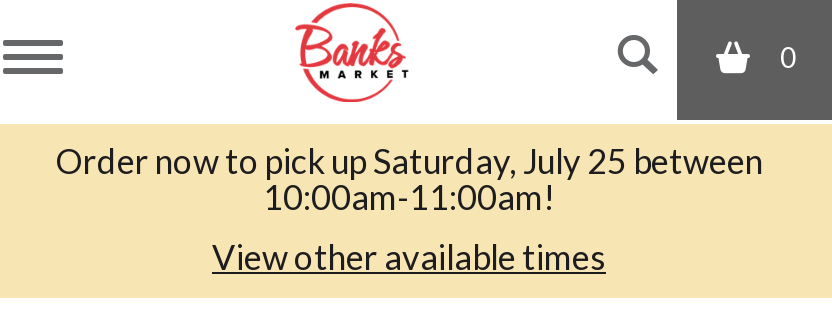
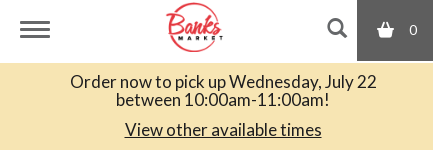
- Order now to pick up Saturday, July 25 between
- 10:00am-11:00am!
+ Order now to pick up Wednesday, July 22
+ between 10:00am-11:00am!
